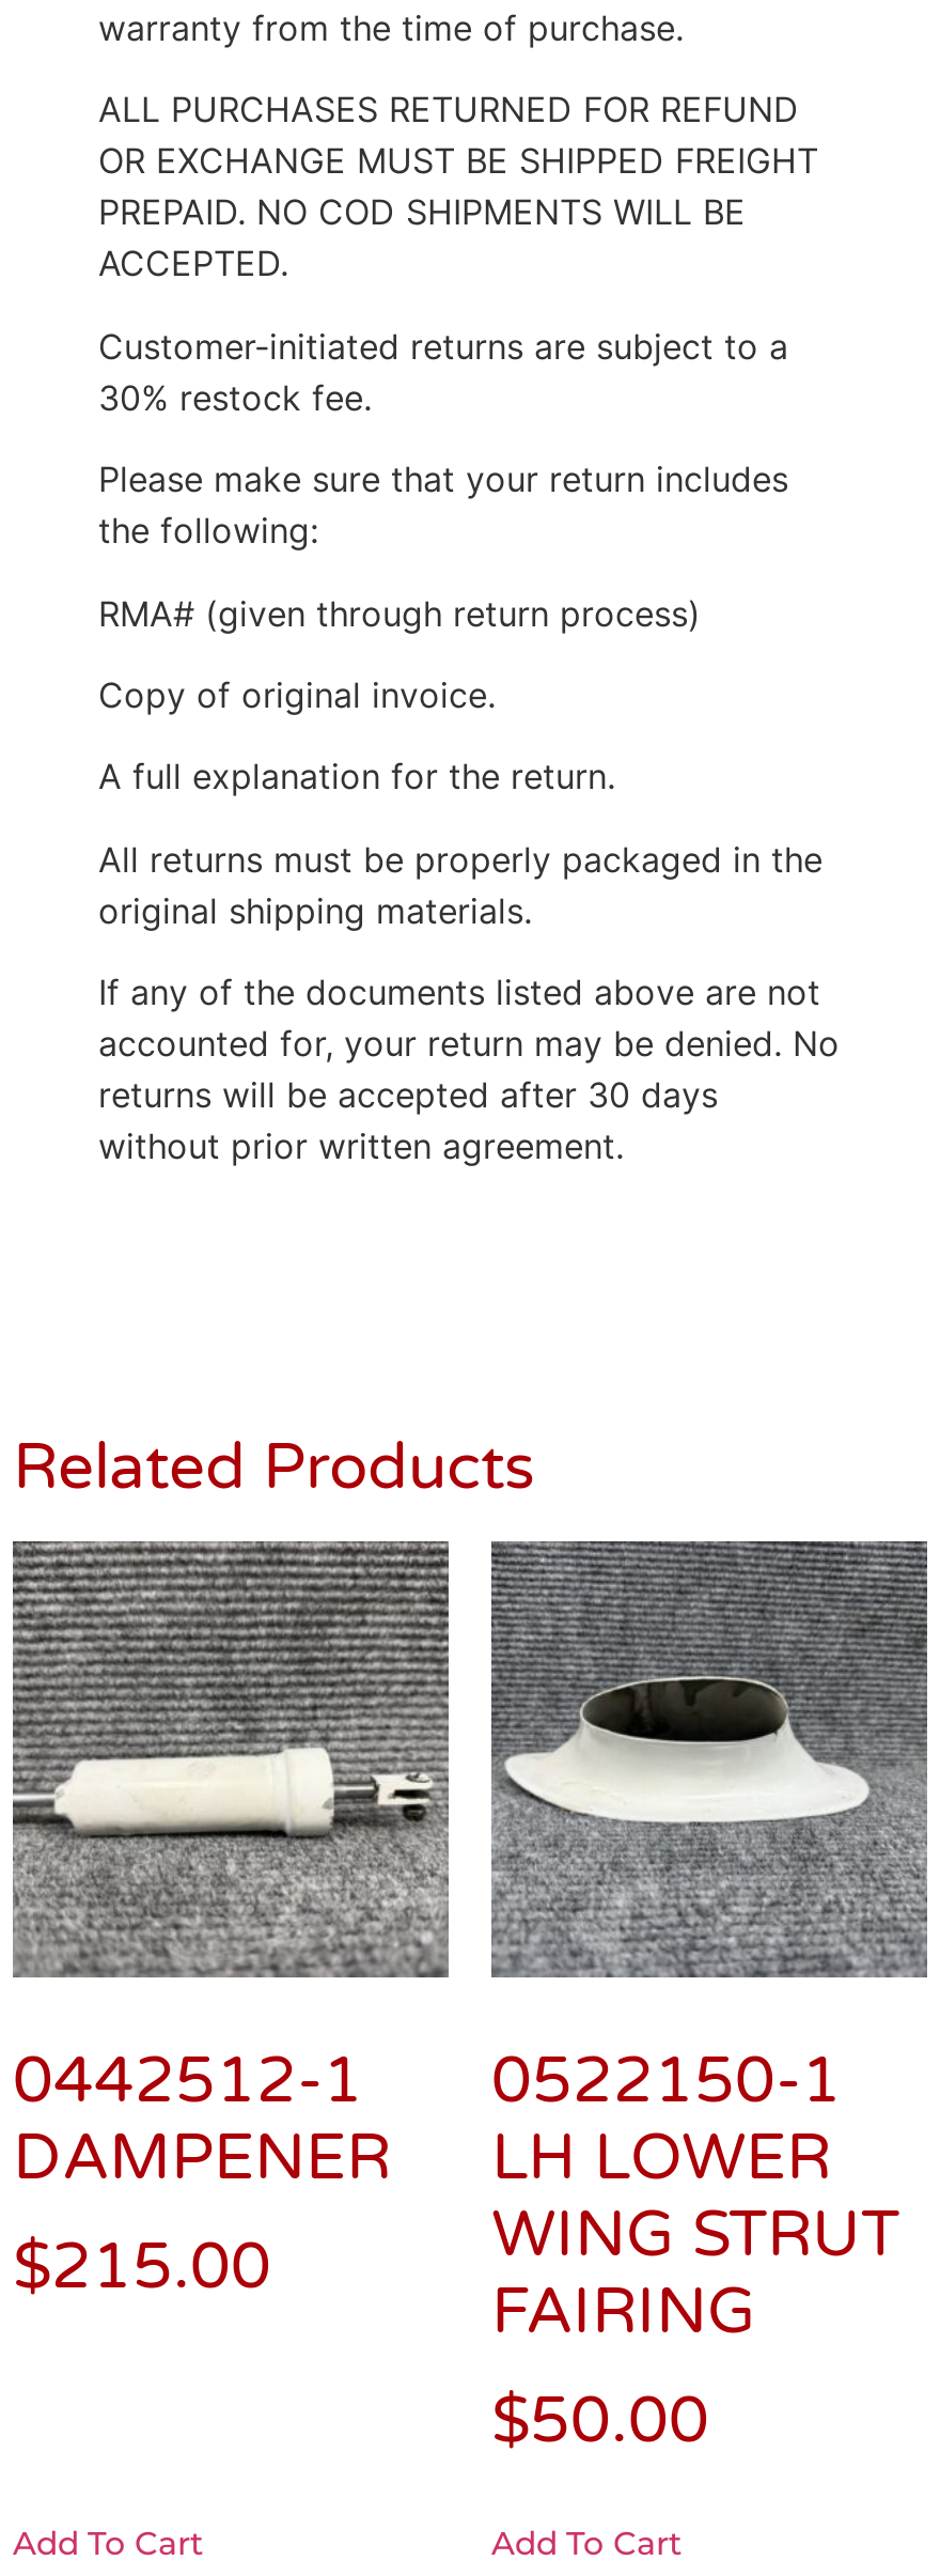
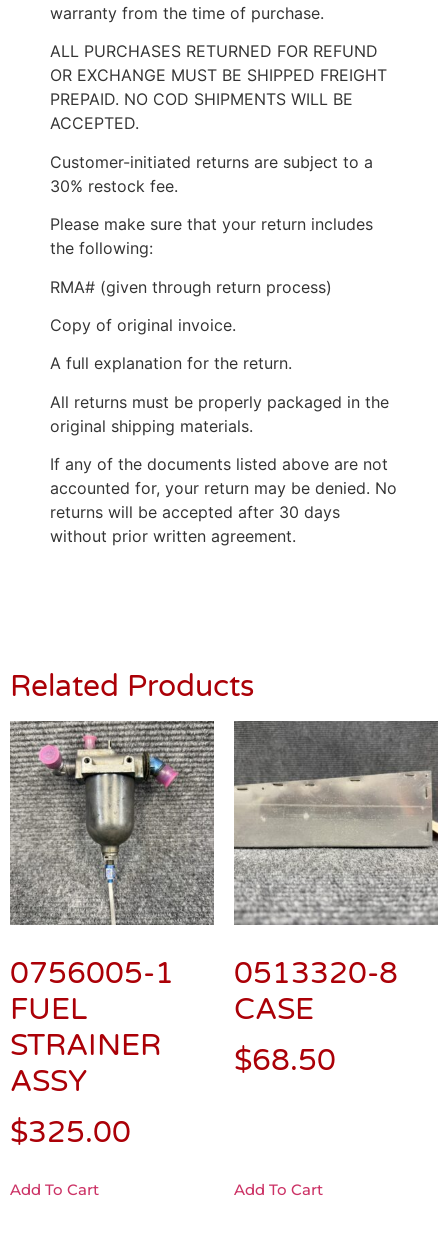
- [image]
- 0442512-1
- DAMPENER
- $215.00
+ [image]
+ 0756005-1
+ FUEL
+ STRAINER
+ ASSY
+ $325.00

- [image]
- 0522150-1
- LH LOWER
- WING STRUT
- FAIRING
- $50.00
+ [image]
+ 0513320-8
+ CASE
+ $68.50
